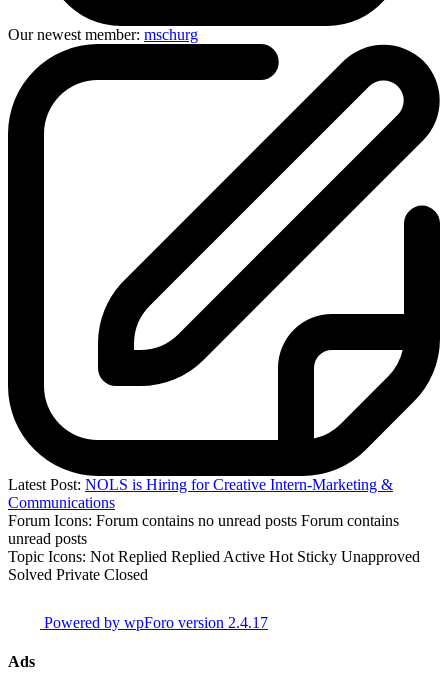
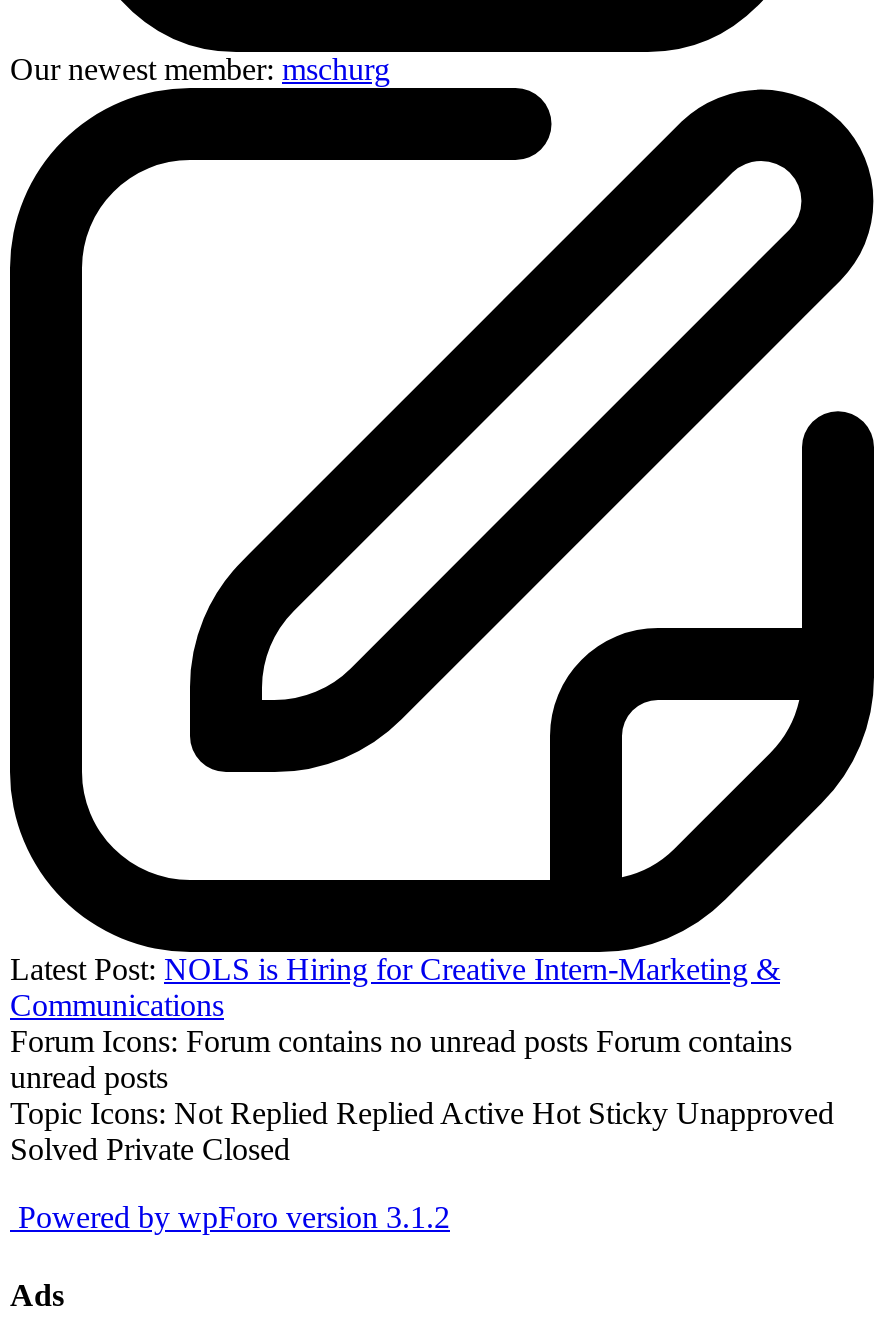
- Powered by wpForo version 2.4.17
+ Powered by wpForo version 3.1.2
